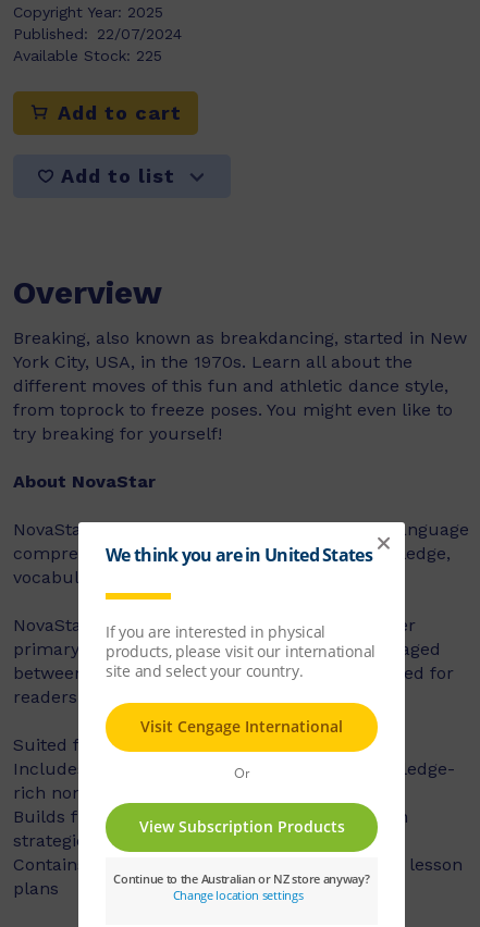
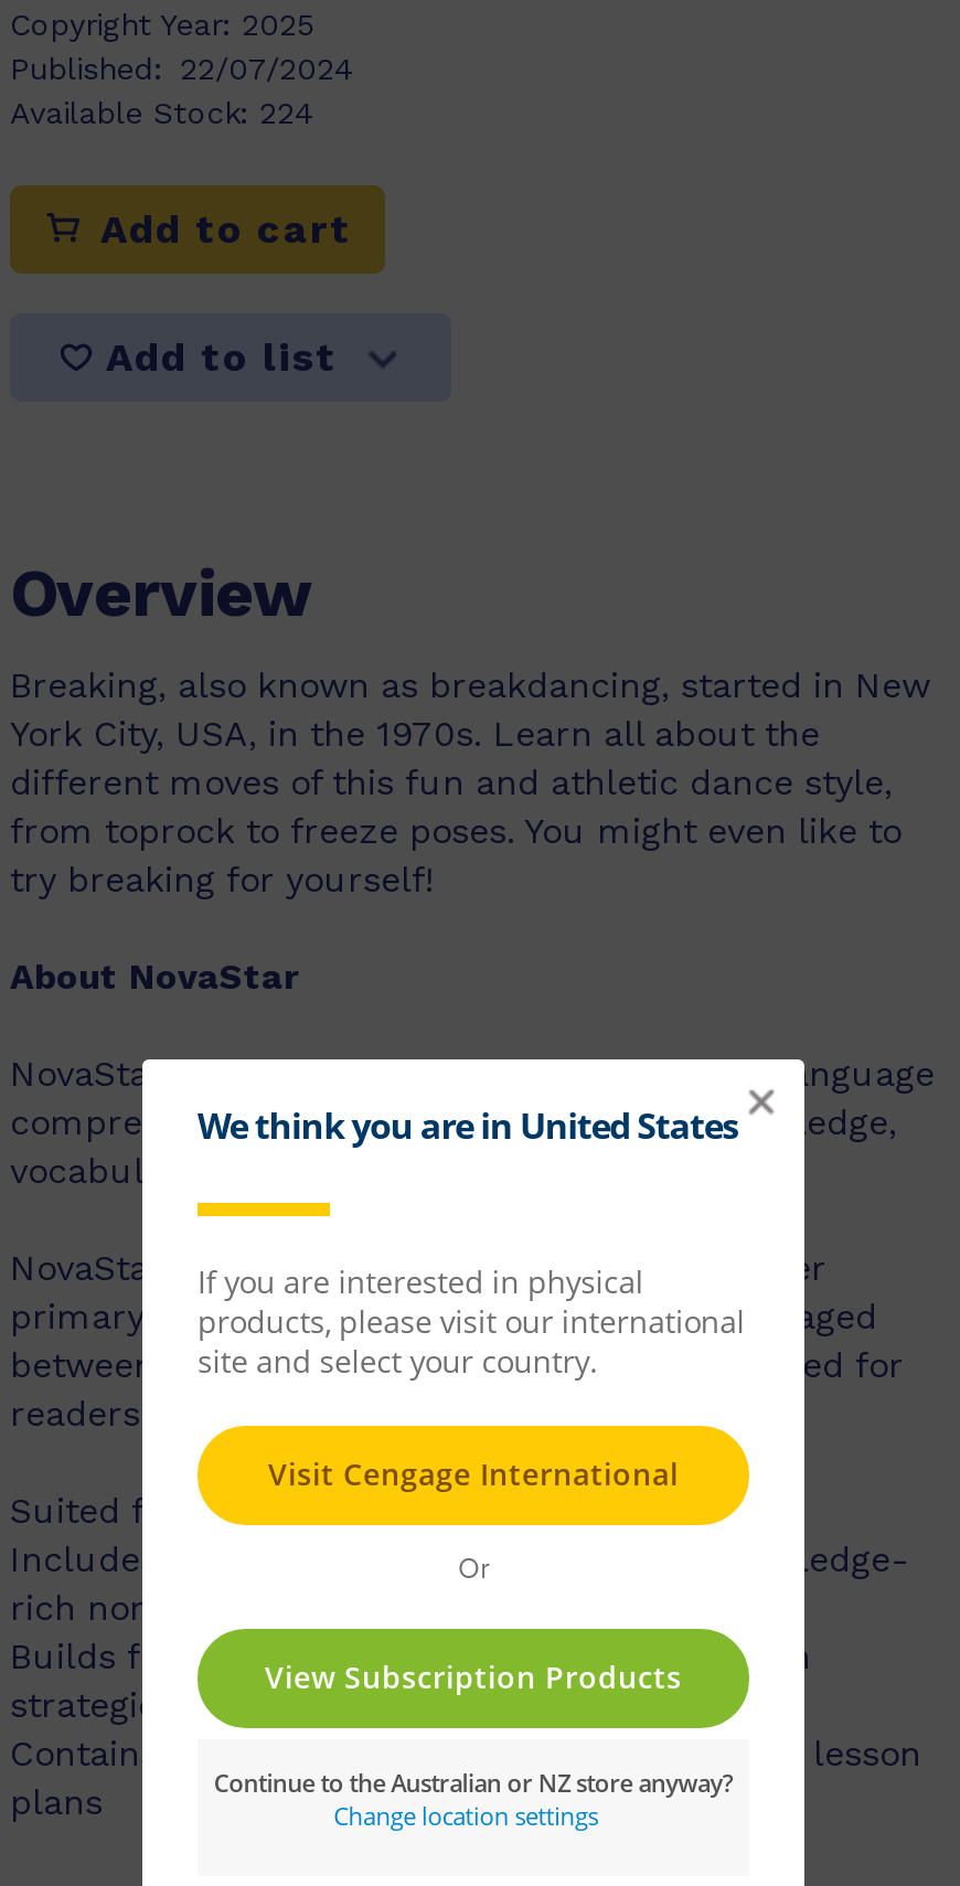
- Available Stock: 225
+ Available Stock: 224
